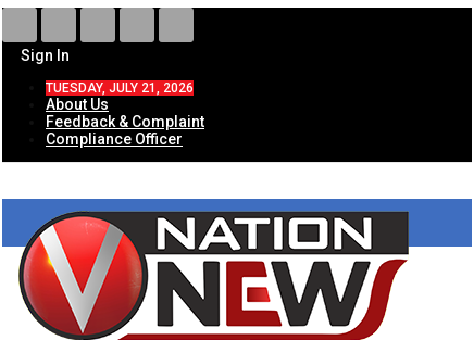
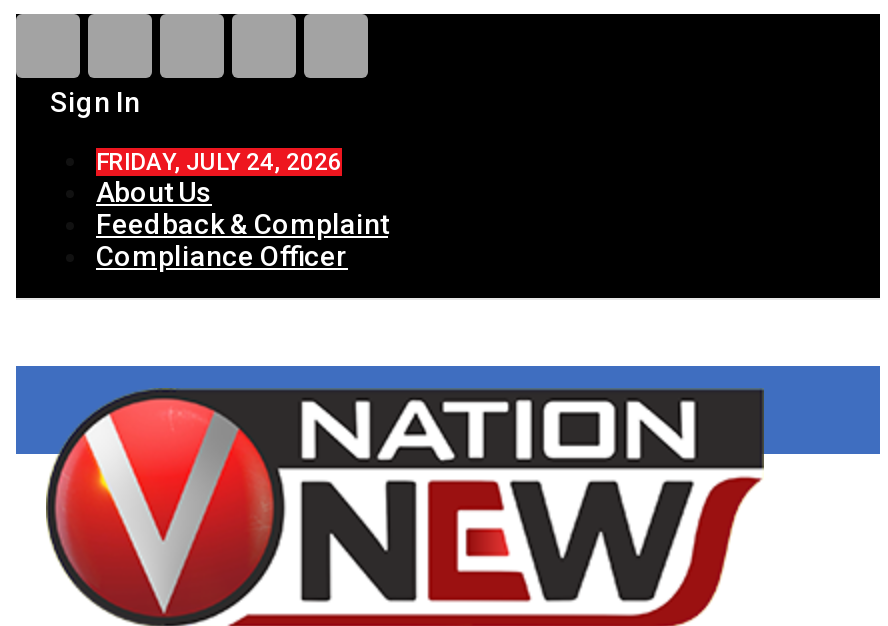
- TUESDAY, JULY 21, 2026
+ FRIDAY, JULY 24, 2026
